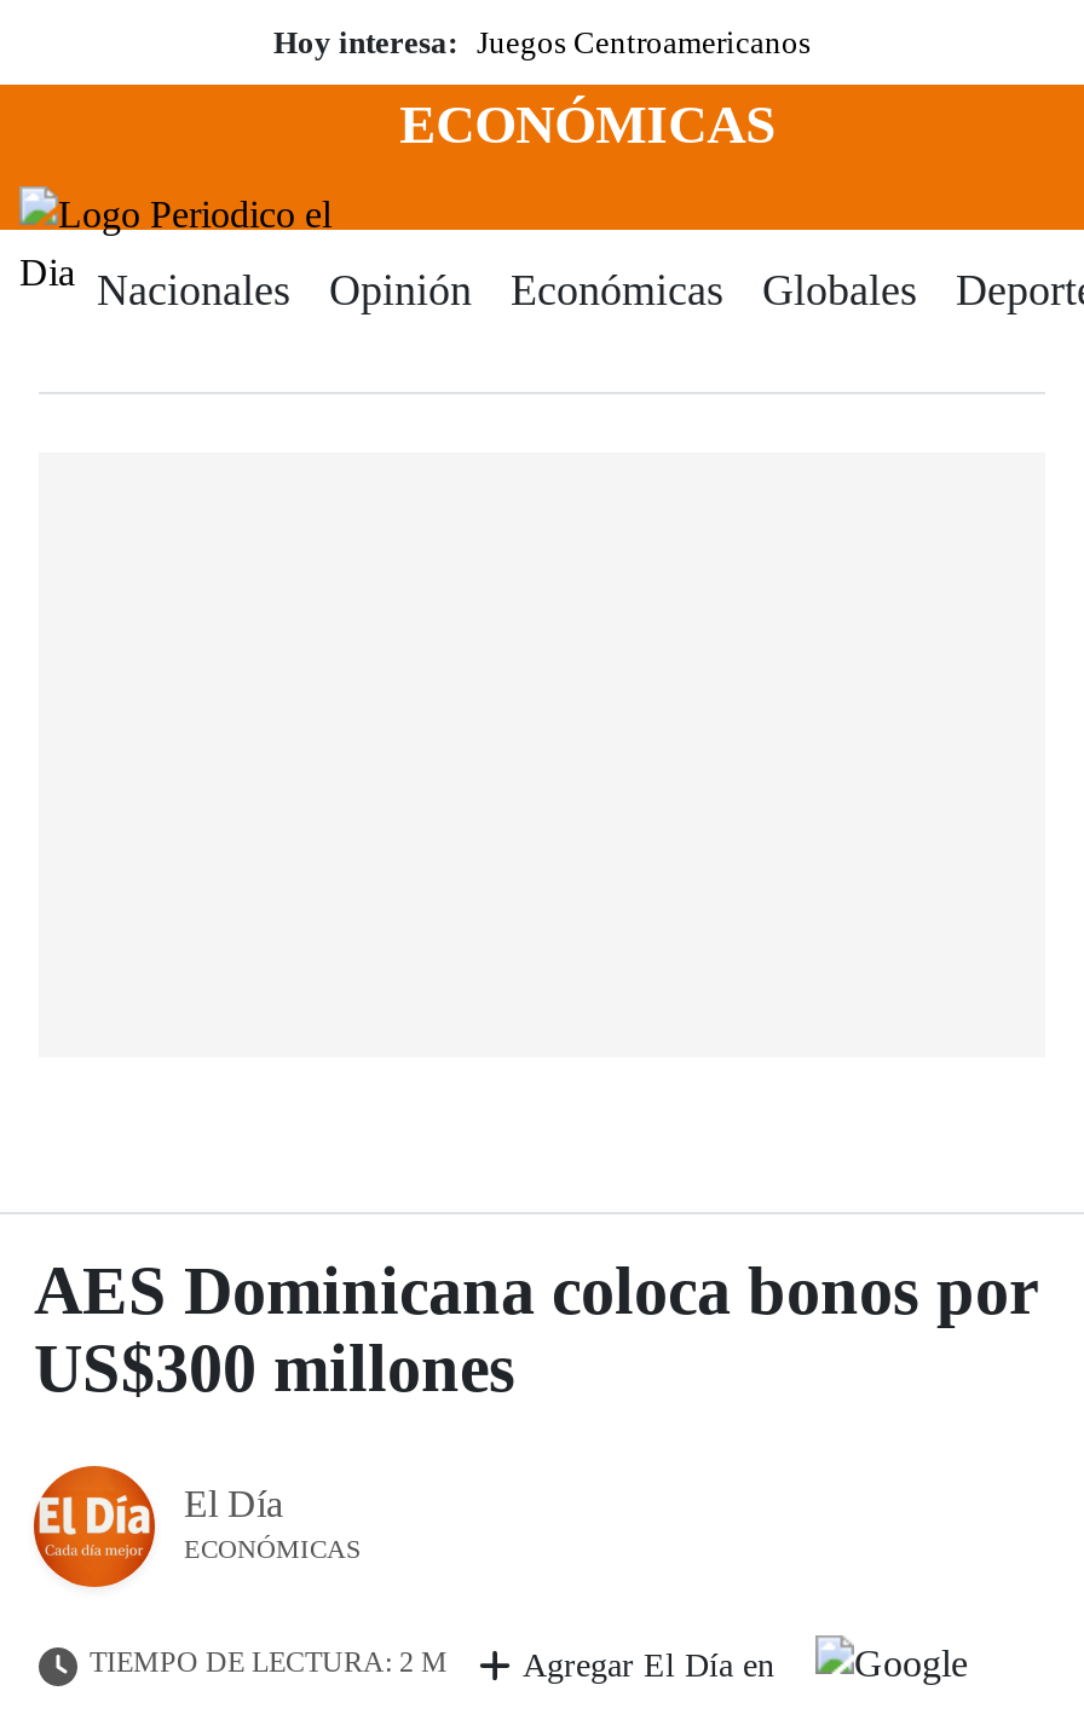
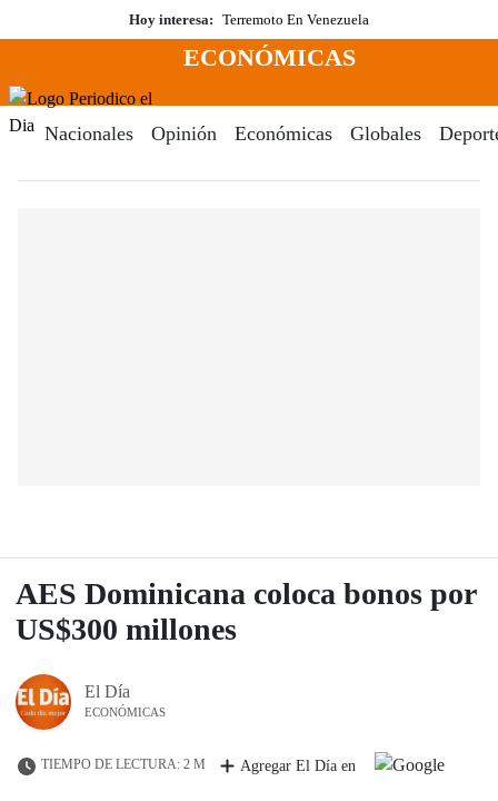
- Hoy interesa: Juegos Centroamericanos
+ Hoy interesa: Terremoto En Venezuela
